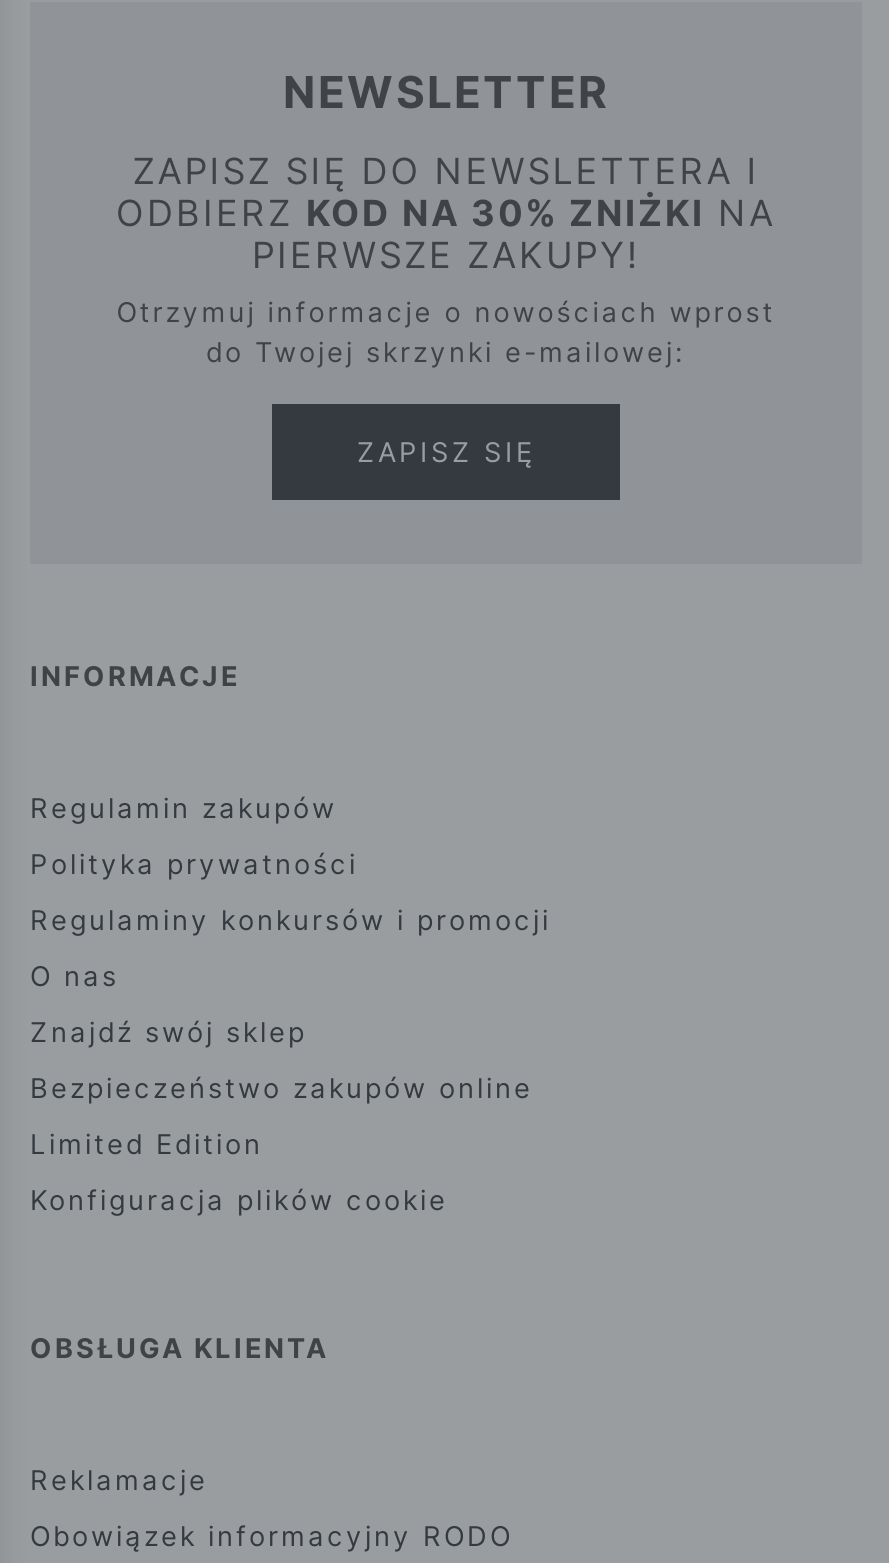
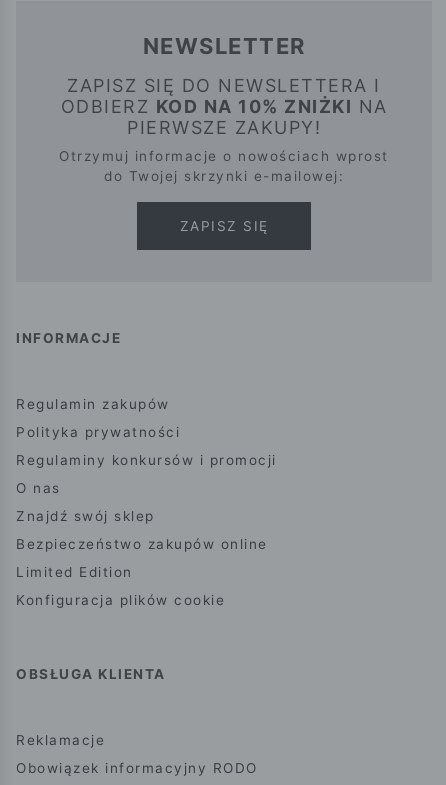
- ODBIERZ KOD NA 30% ZNIŻKI NA
+ ODBIERZ KOD NA 10% ZNIŻKI NA
